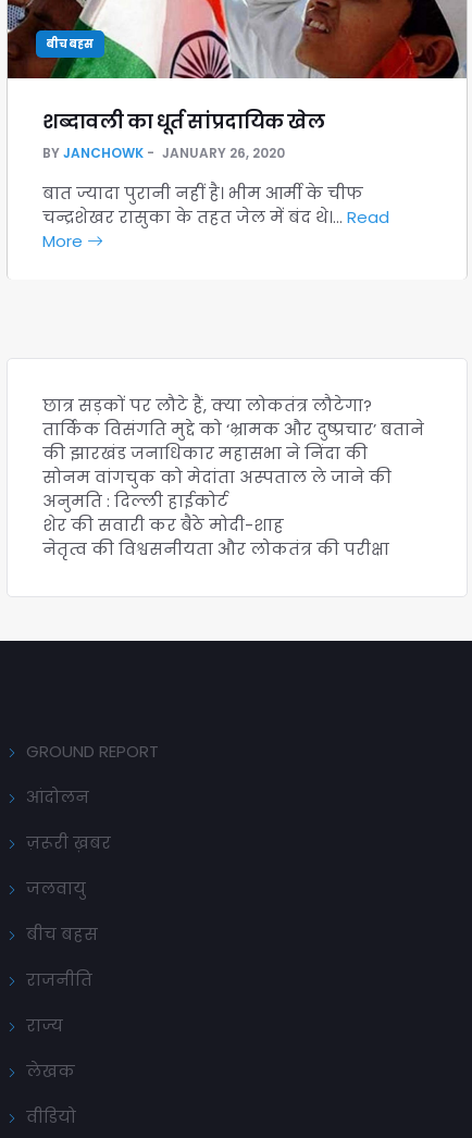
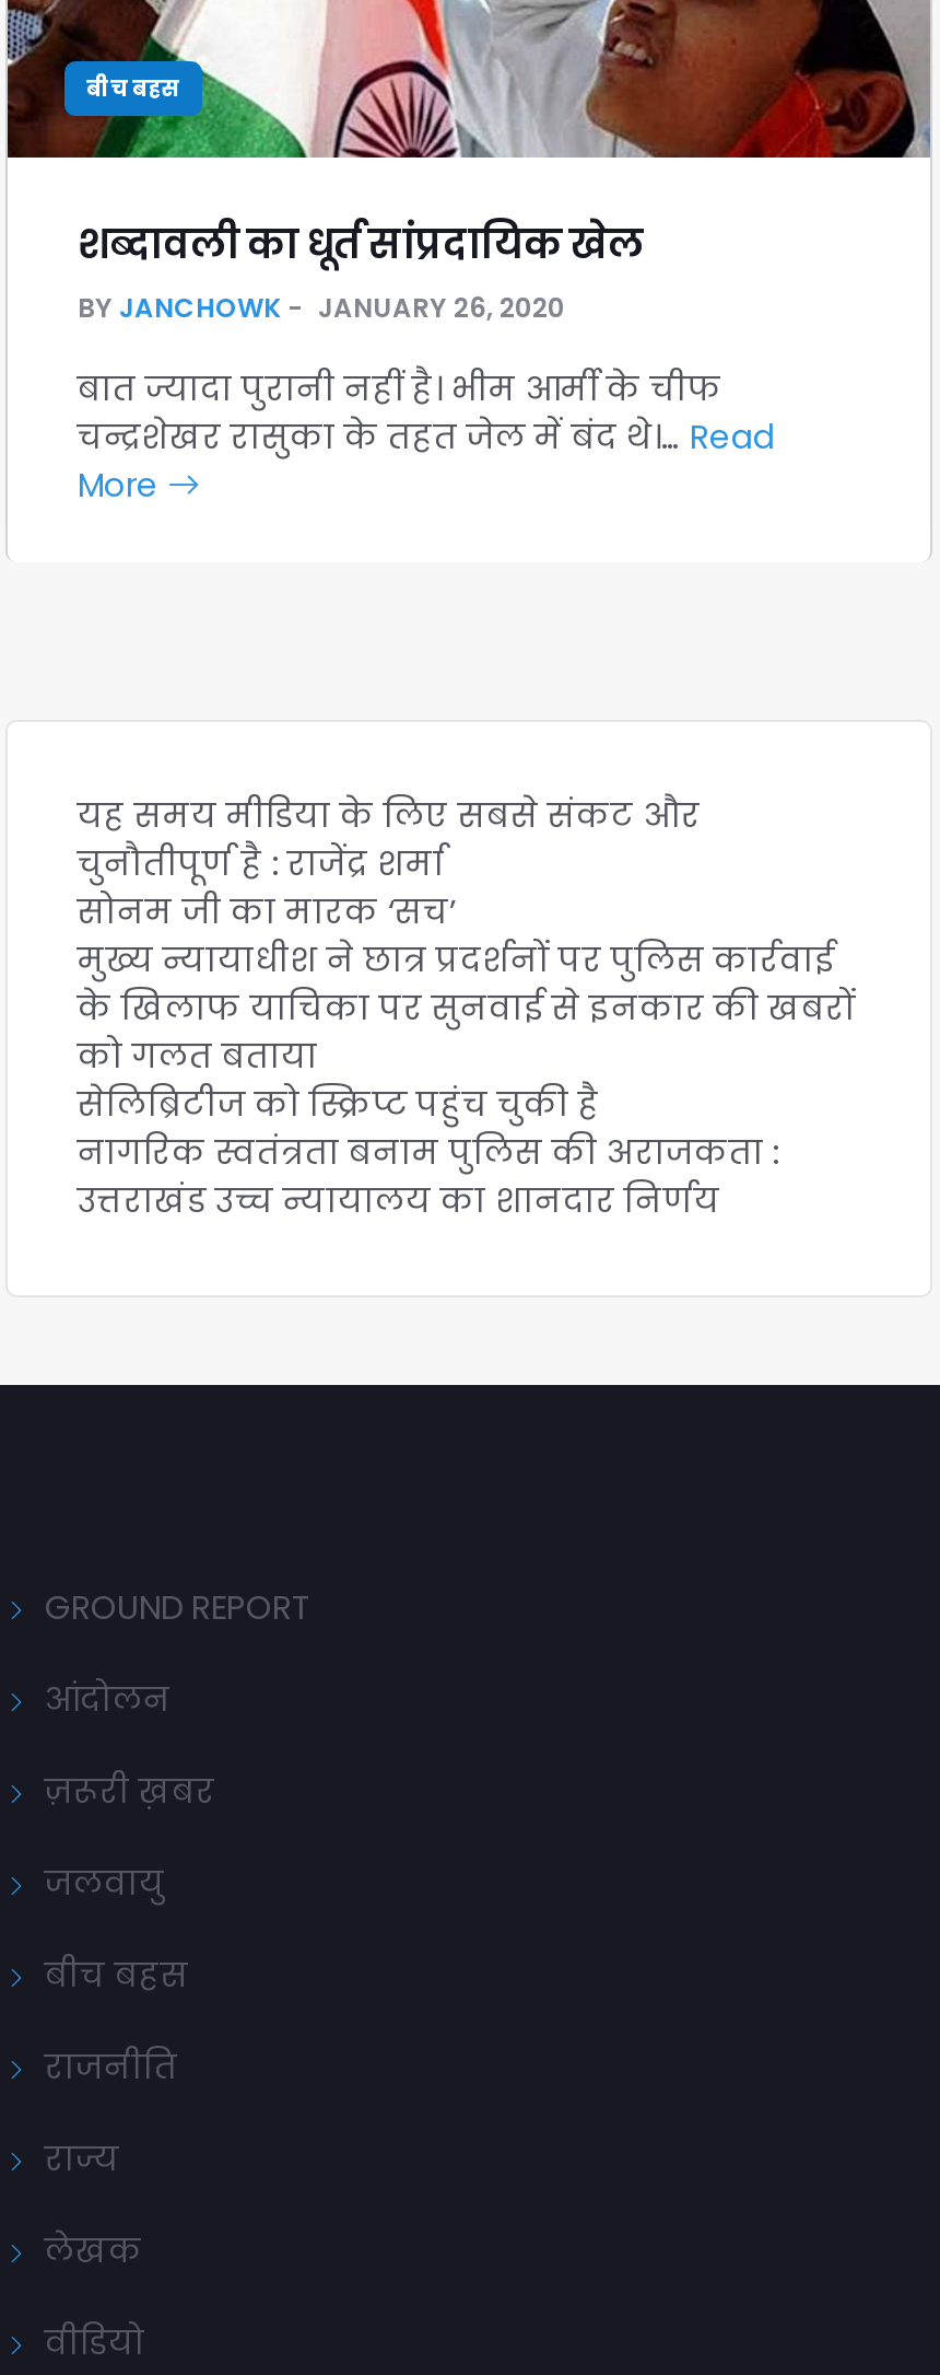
- छात्र सड़कों पर लौटे हैं, क्या लोकतंत्र लौटेगा?
- तार्किक विसंगति मुद्दे को ‘भ्रामक और दुष्प्रचार’ बताने
- की झारखंड जनाधिकार महासभा ने निंदा की
- सोनम वांगचुक को मेदांता अस्पताल ले जाने की
- अनुमति : दिल्ली हाईकोर्ट
- शेर की सवारी कर बैठे मोदी-शाह
- नेतृत्व की विश्वसनीयता और लोकतंत्र की परीक्षा
+ यह समय मीडिया के लिए सबसे संकट और
+ चुनौतीपूर्ण है : राजेंद्र शर्मा
+ सोनम जी का मारक ‘सच’
+ मुख्य न्यायाधीश ने छात्र प्रदर्शनों पर पुलिस कार्रवाई
+ के खिलाफ याचिका पर सुनवाई से इनकार की खबरों
+ को गलत बताया
+ सेलिब्रिटीज को स्क्रिप्ट पहुंच चुकी है
+ नागरिक स्वतंत्रता बनाम पुलिस की अराजकता :
+ उत्तराखंड उच्च न्यायालय का शानदार निर्णय
